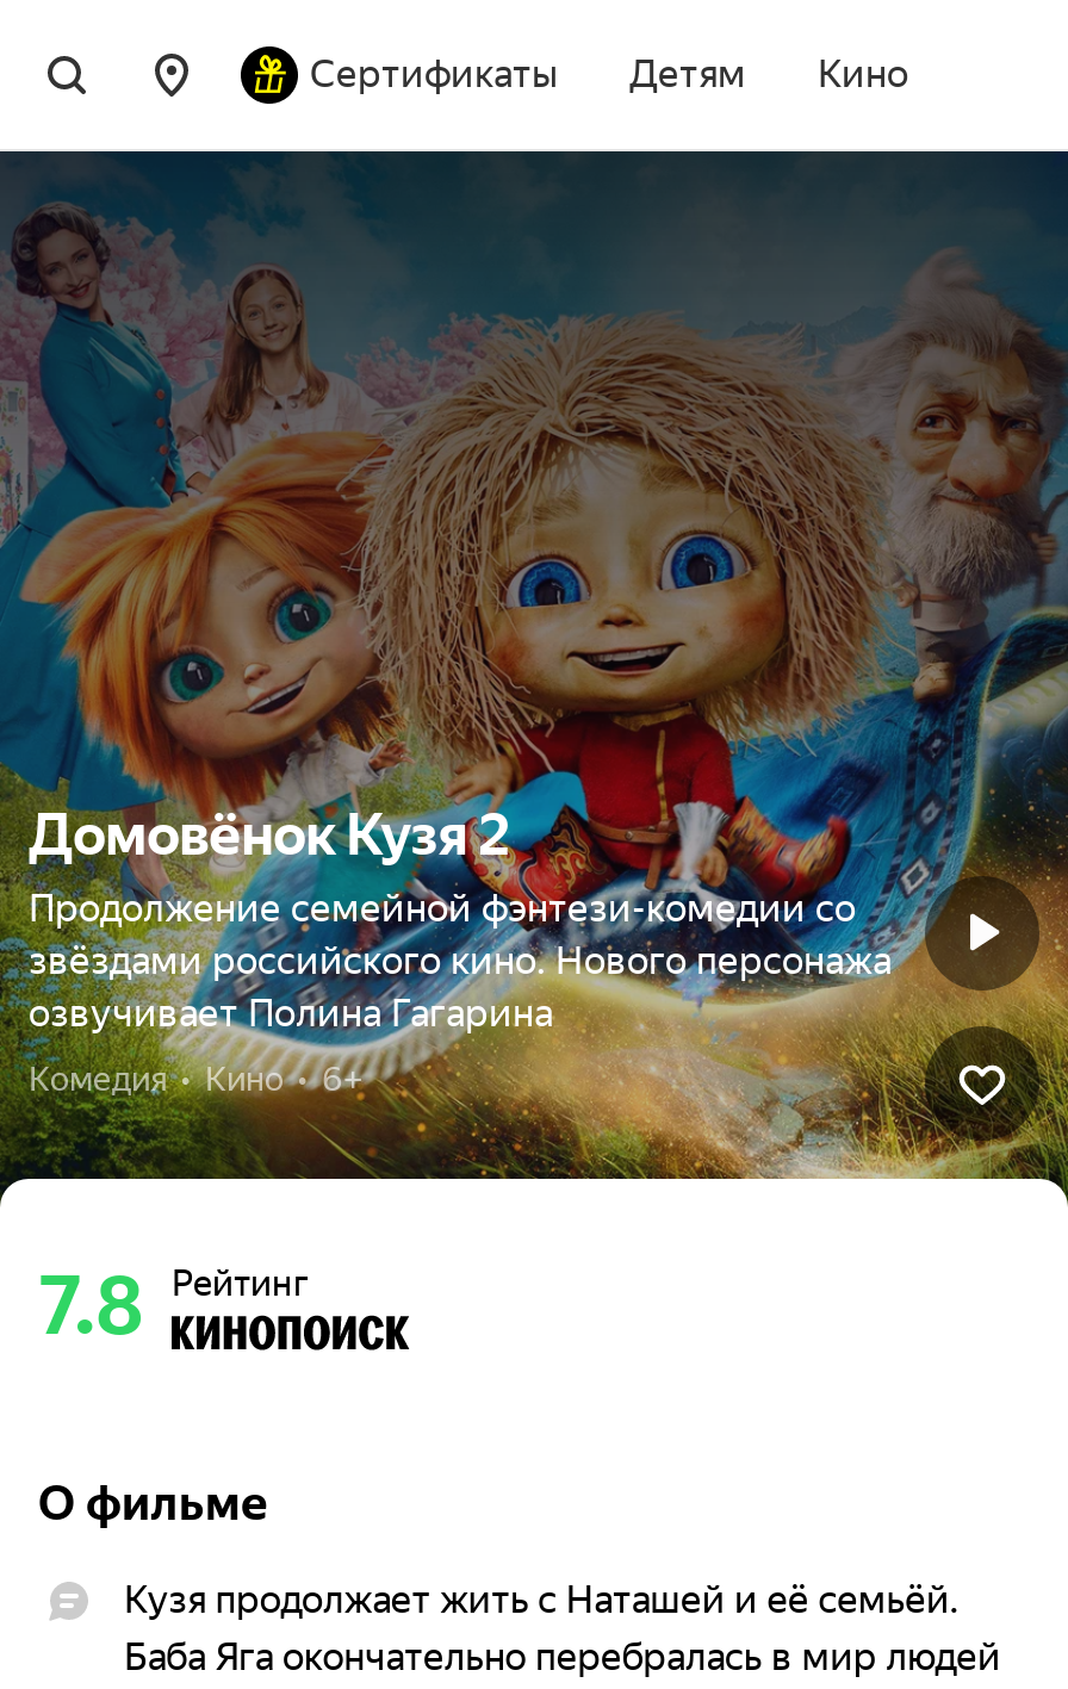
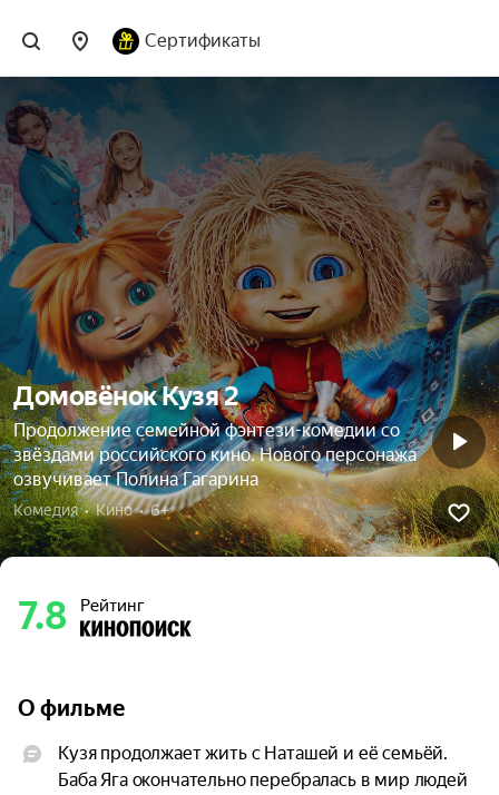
- Детям
- Кино
